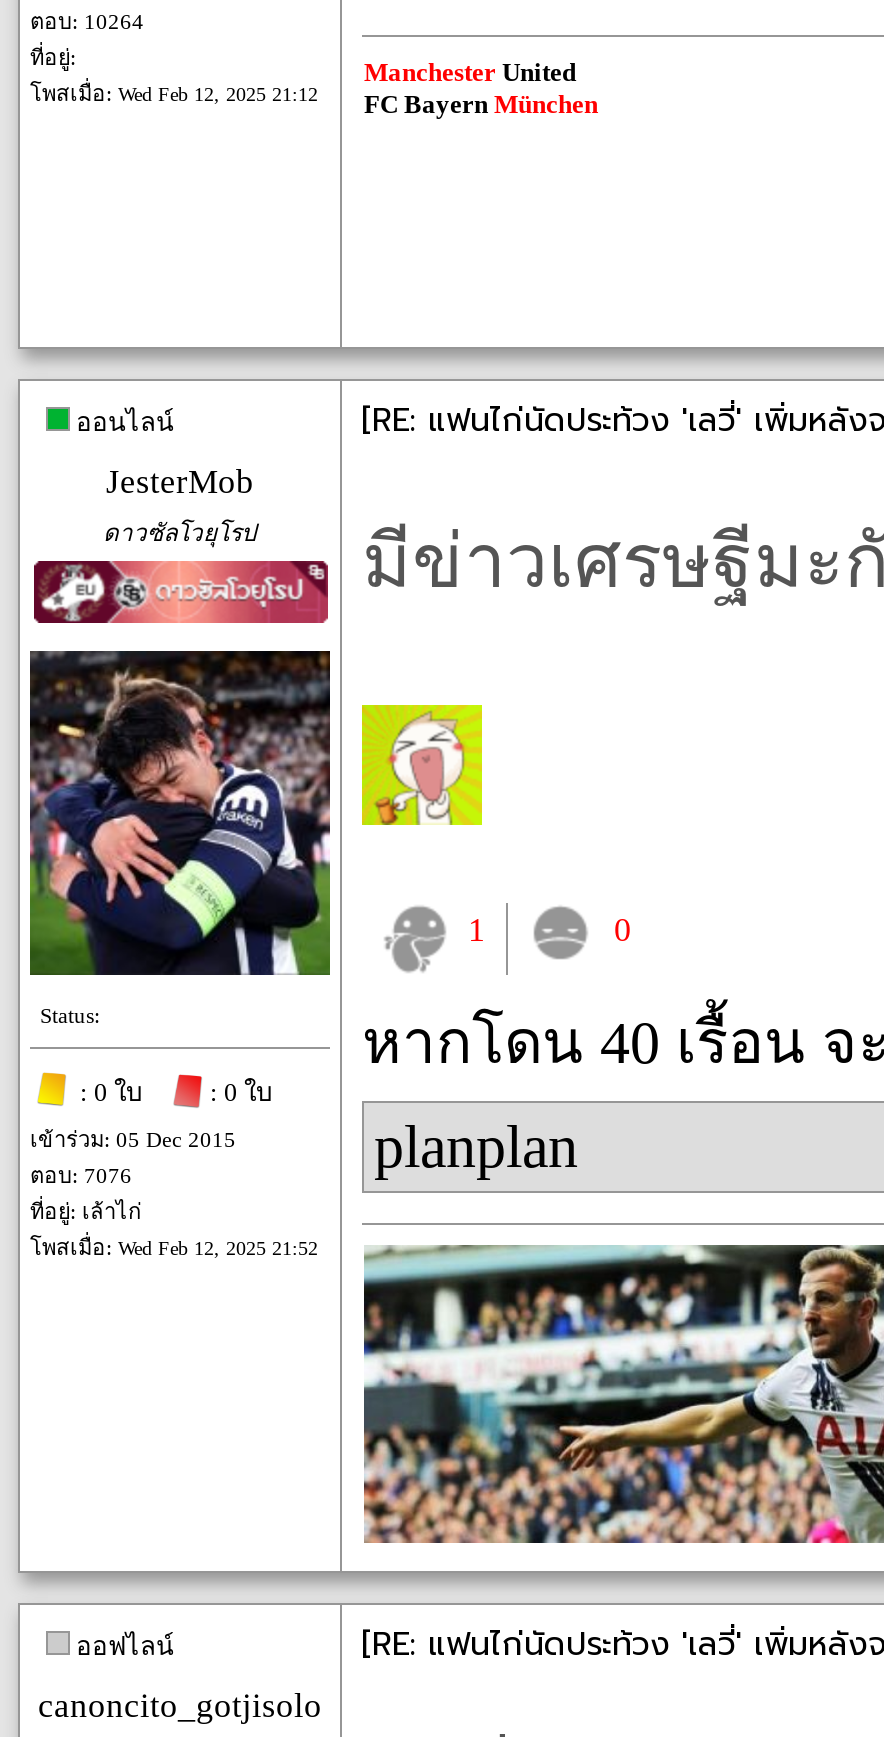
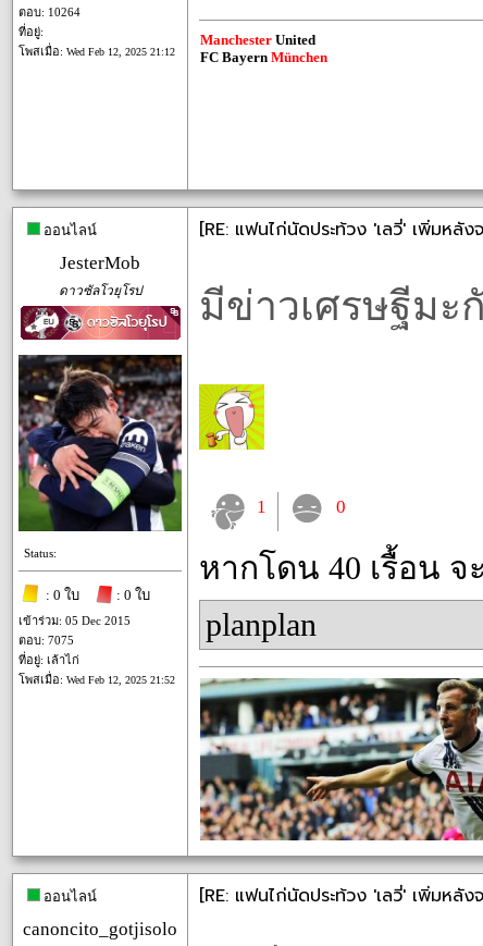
- ตอบ: 7076
+ ตอบ: 7075

- ออฟไลน์
+ ออนไลน์
